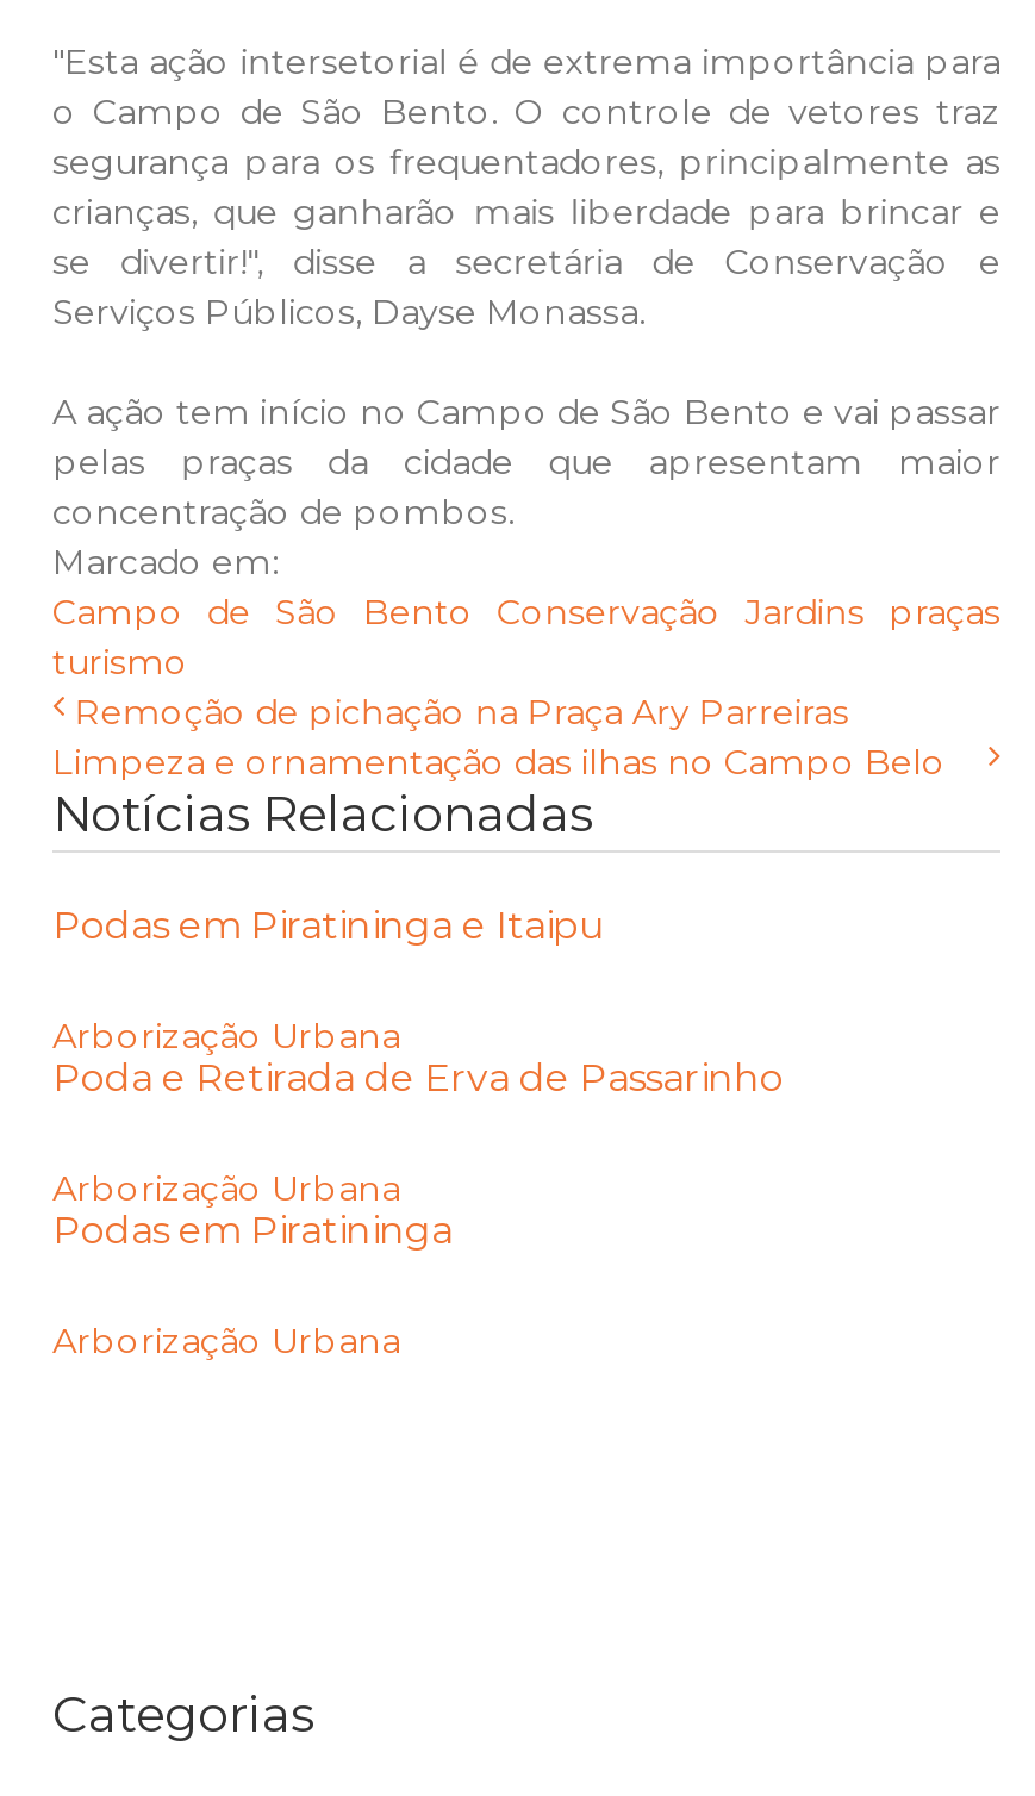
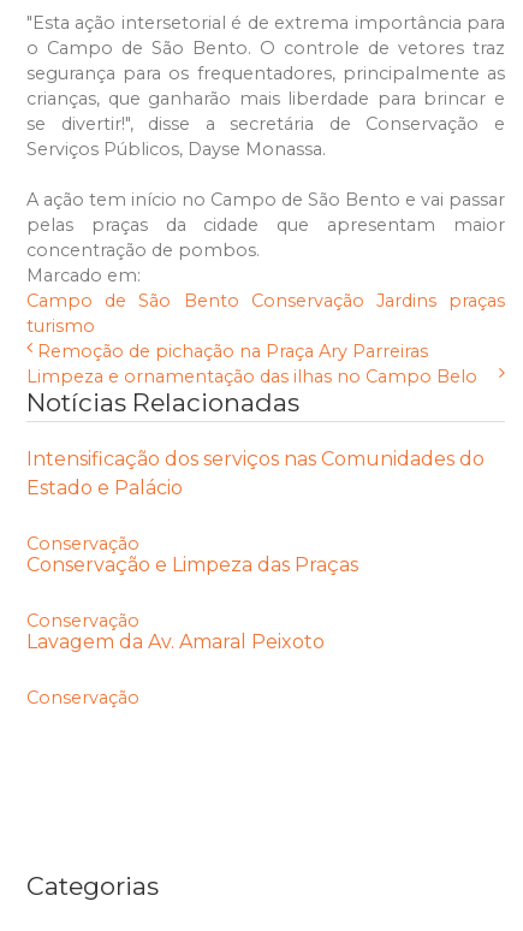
- Podas em Piratininga e Itaipu
+ Intensificação dos serviços nas Comunidades do
+ Estado e Palácio

- Arborização Urbana
- Poda e Retirada de Erva de Passarinho
+ Conservação
+ Conservação e Limpeza das Praças

- Arborização Urbana
- Podas em Piratininga
+ Conservação
+ Lavagem da Av. Amaral Peixoto

- Arborização Urbana
+ Conservação
